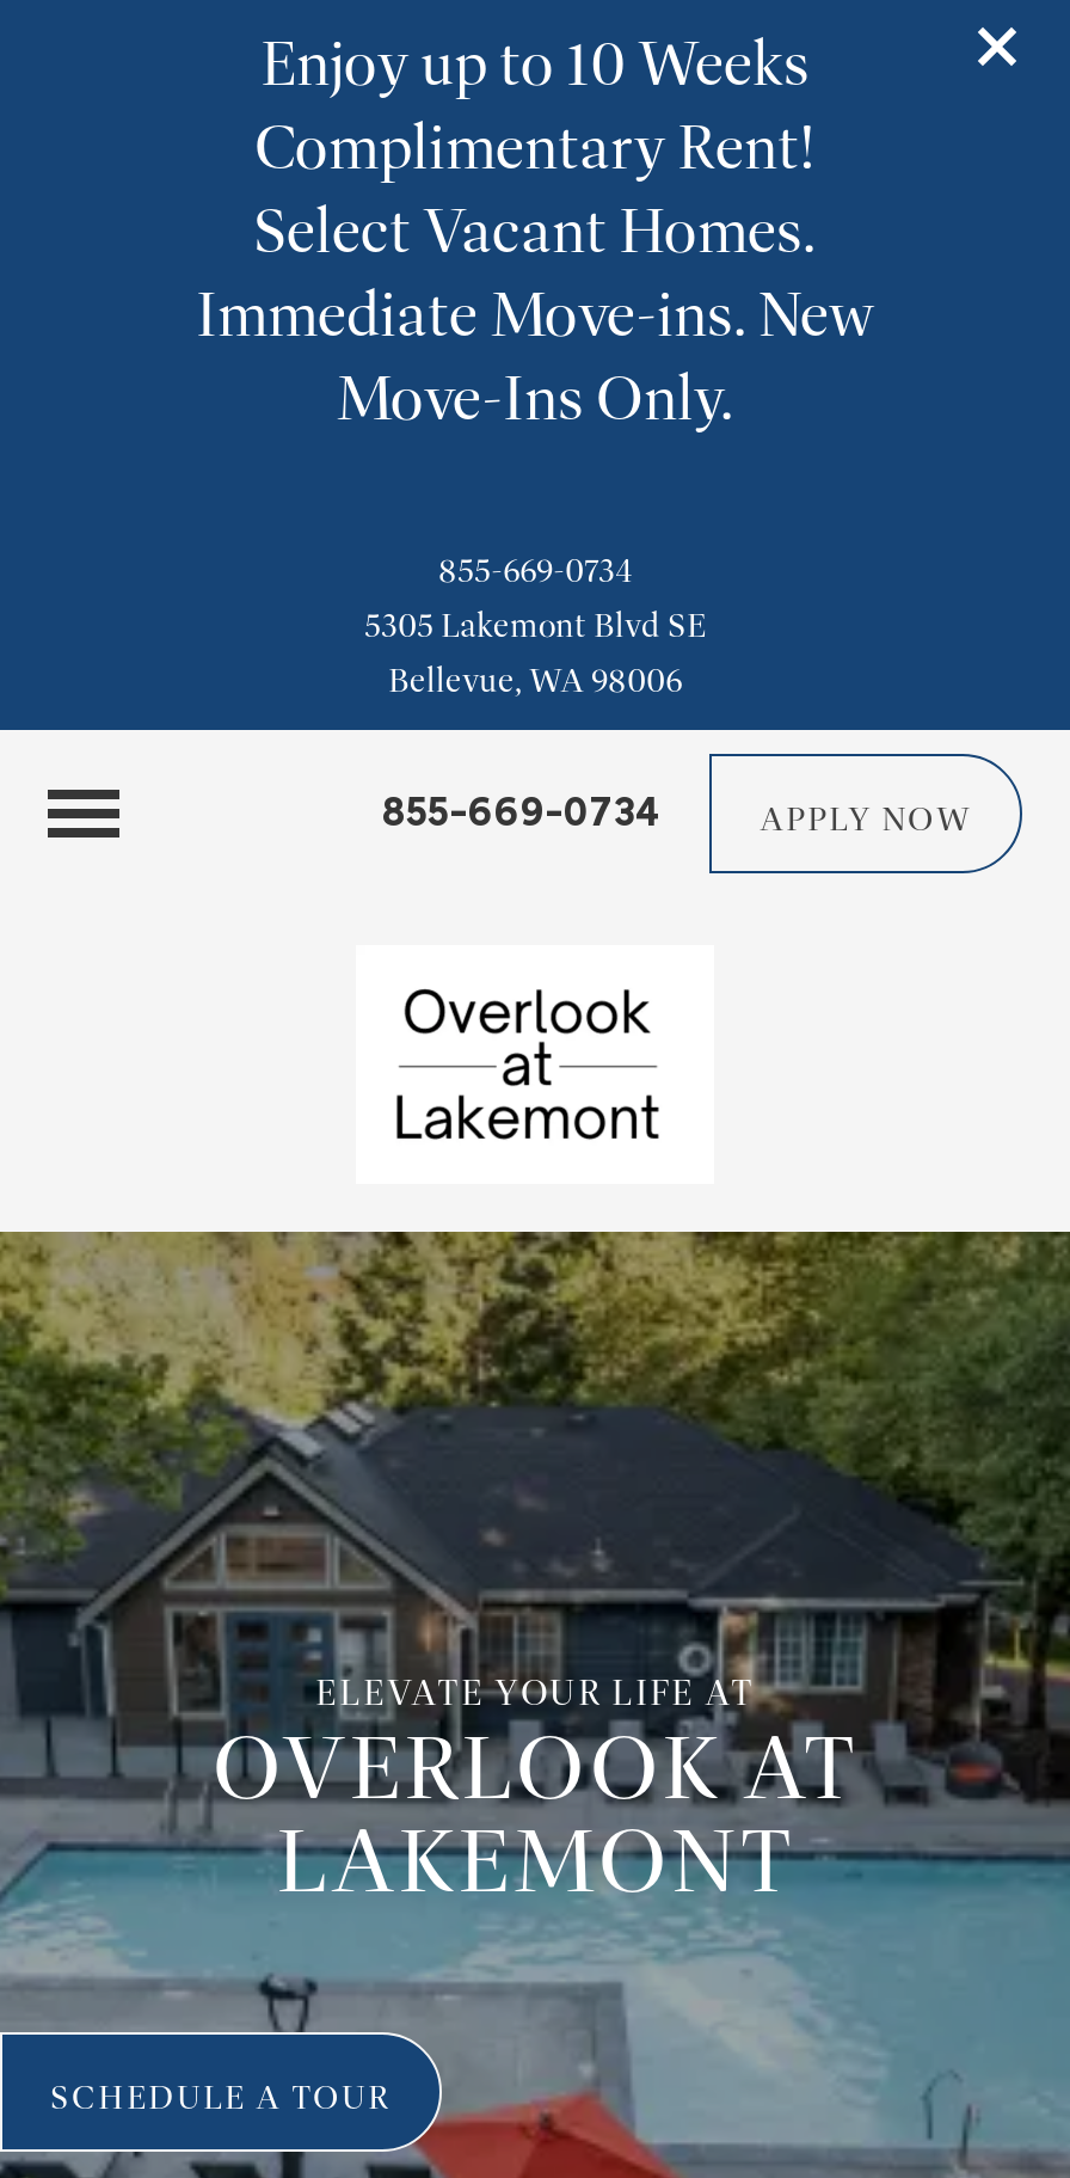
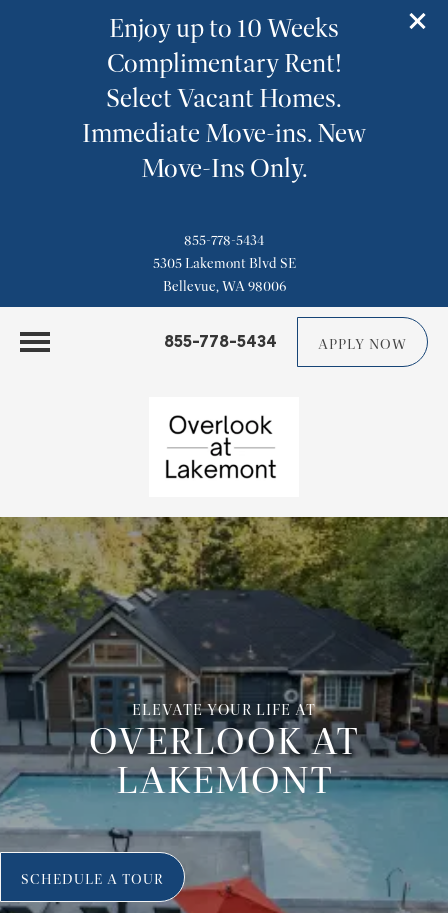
- 855-669-0734
+ 855-778-5434

- 855-669-0734
+ 855-778-5434
